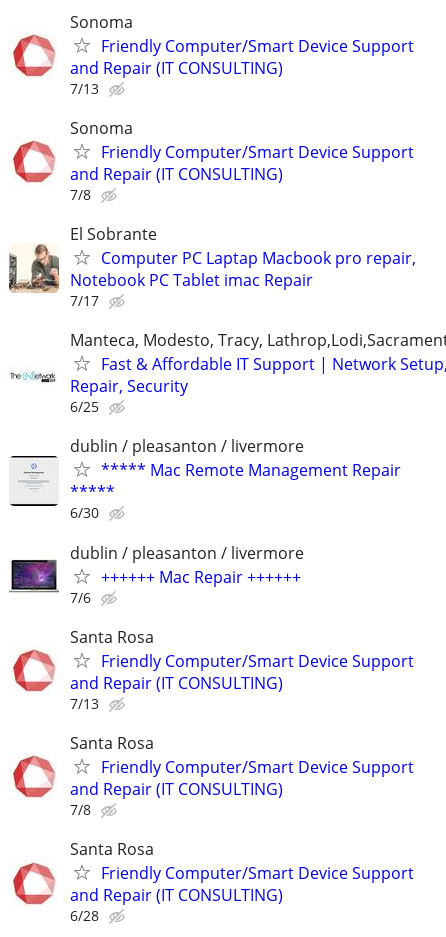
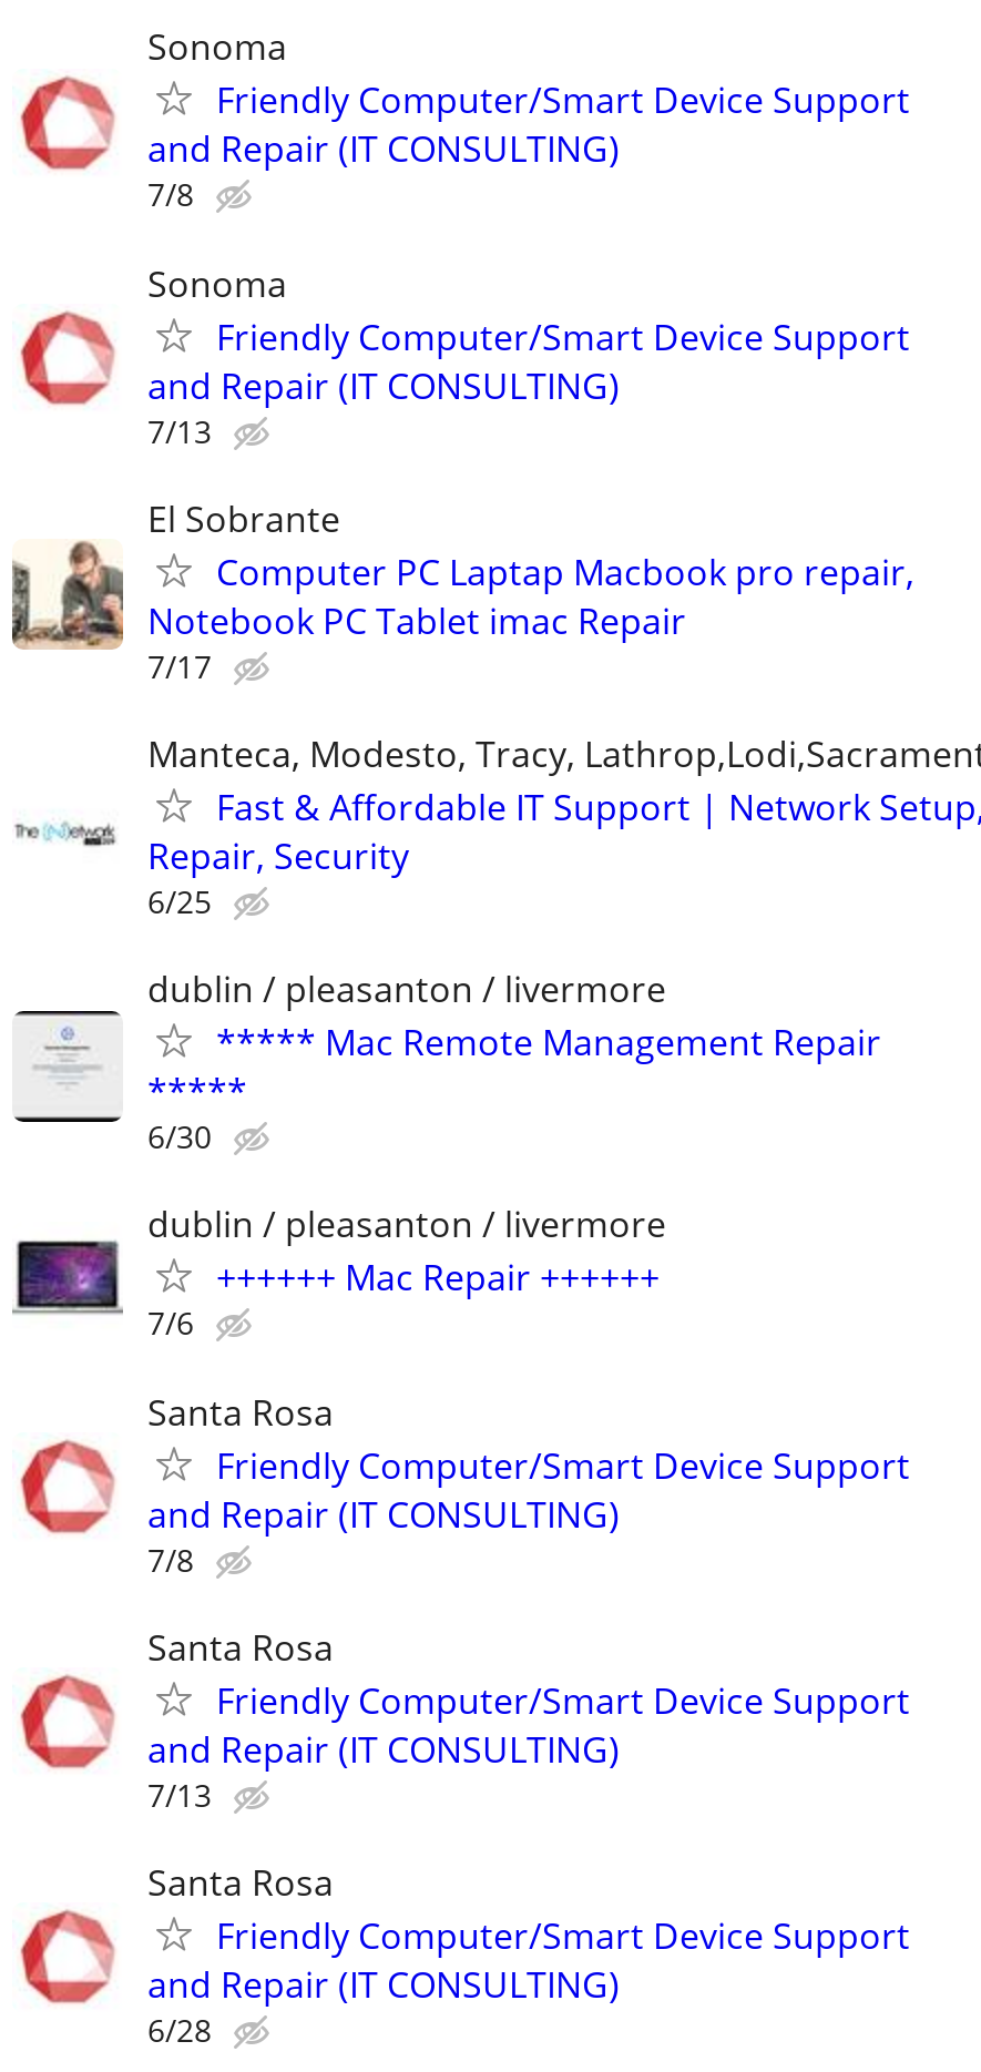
- 7/13
+ 7/8

- 7/8
+ 7/13

- 7/13
+ 7/8

- 7/8
+ 7/13
